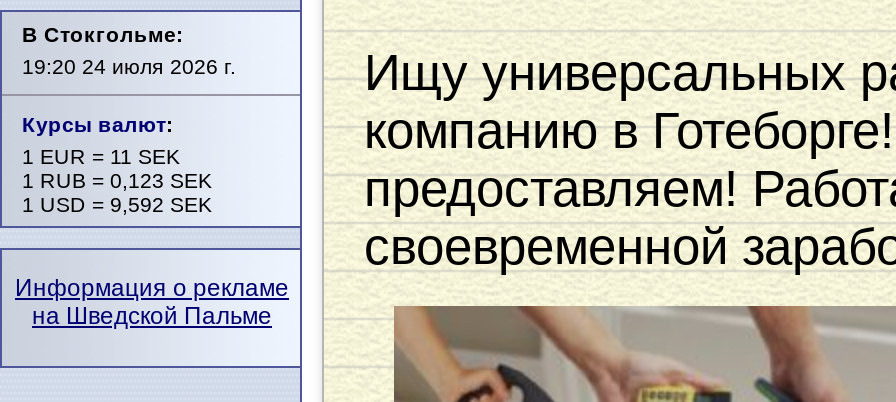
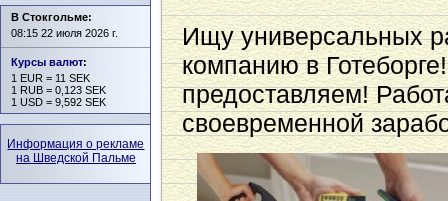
- 19:20 24 июля 2026 г.
+ 08:15 22 июля 2026 г.
